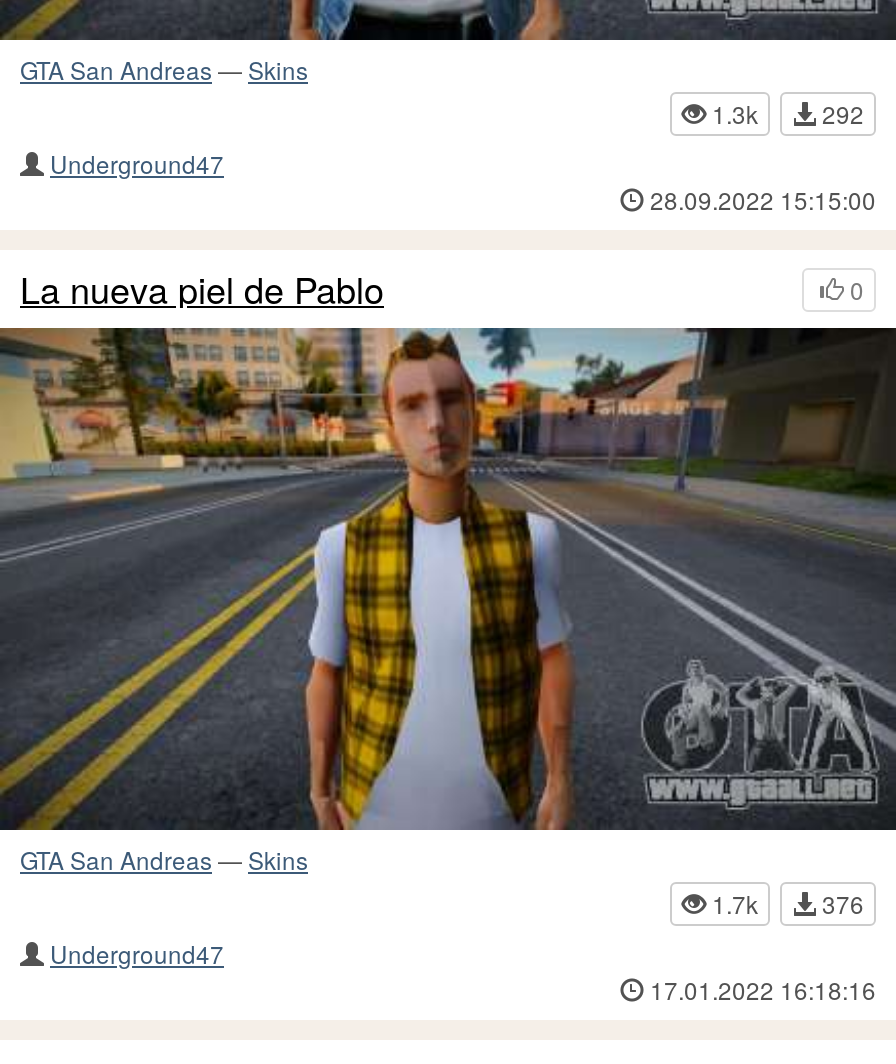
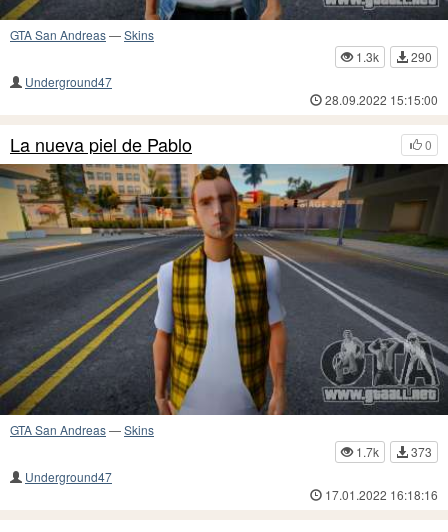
- 1.3k 292
+ 1.3k 290

- 1.7k 376
+ 1.7k 373
